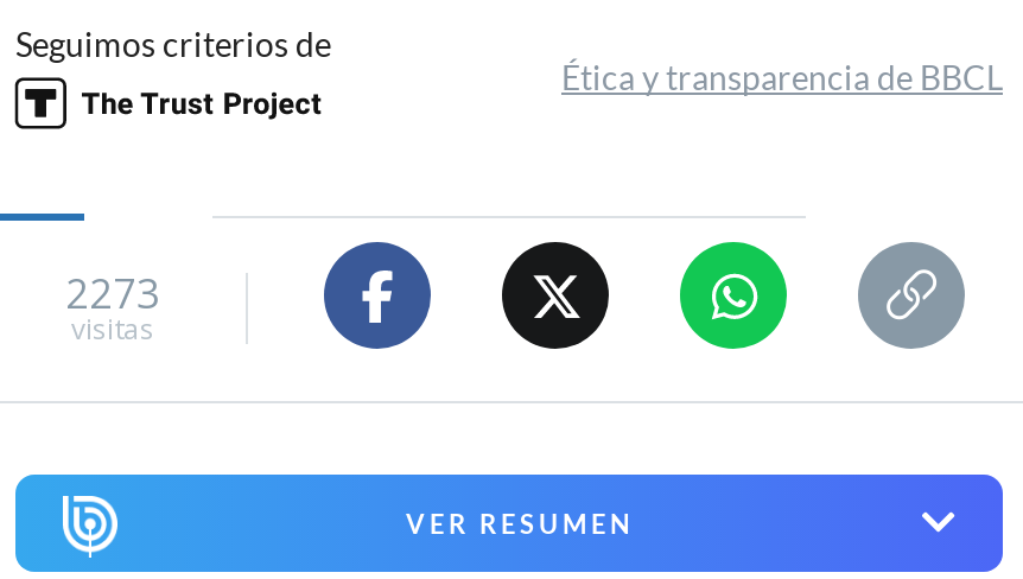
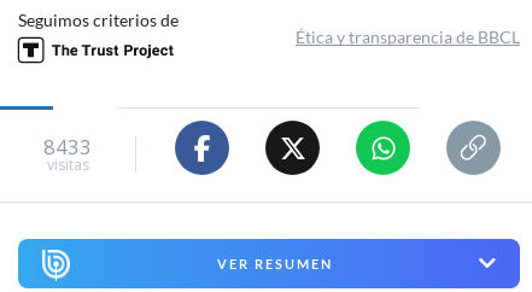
- 2273
+ 8433
